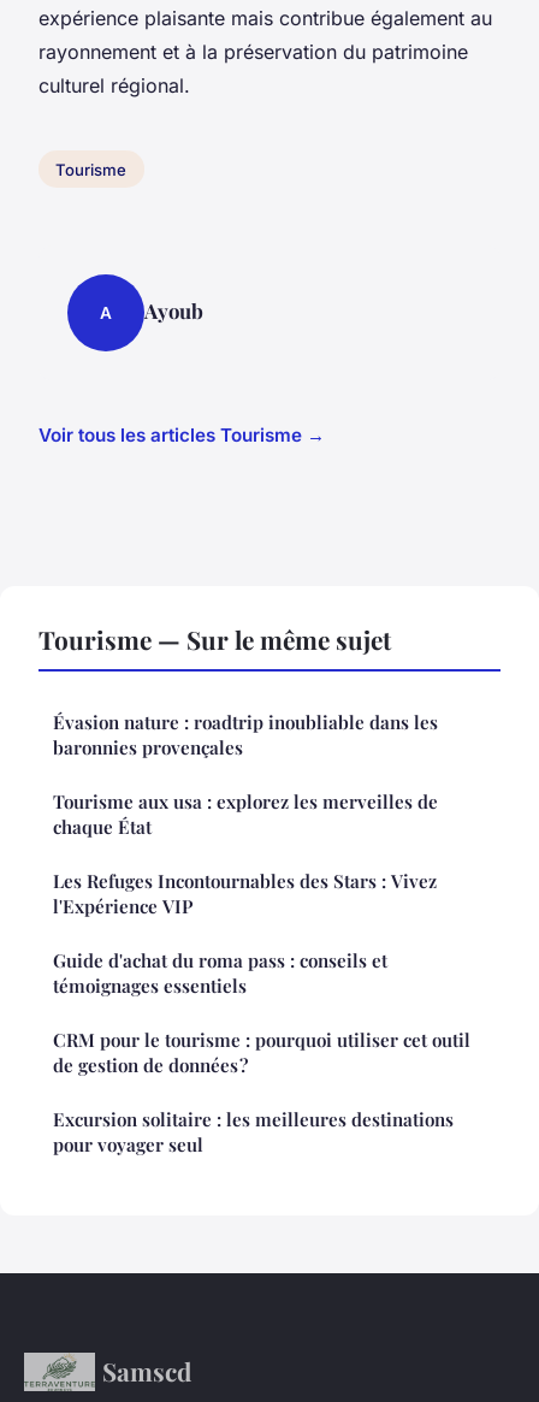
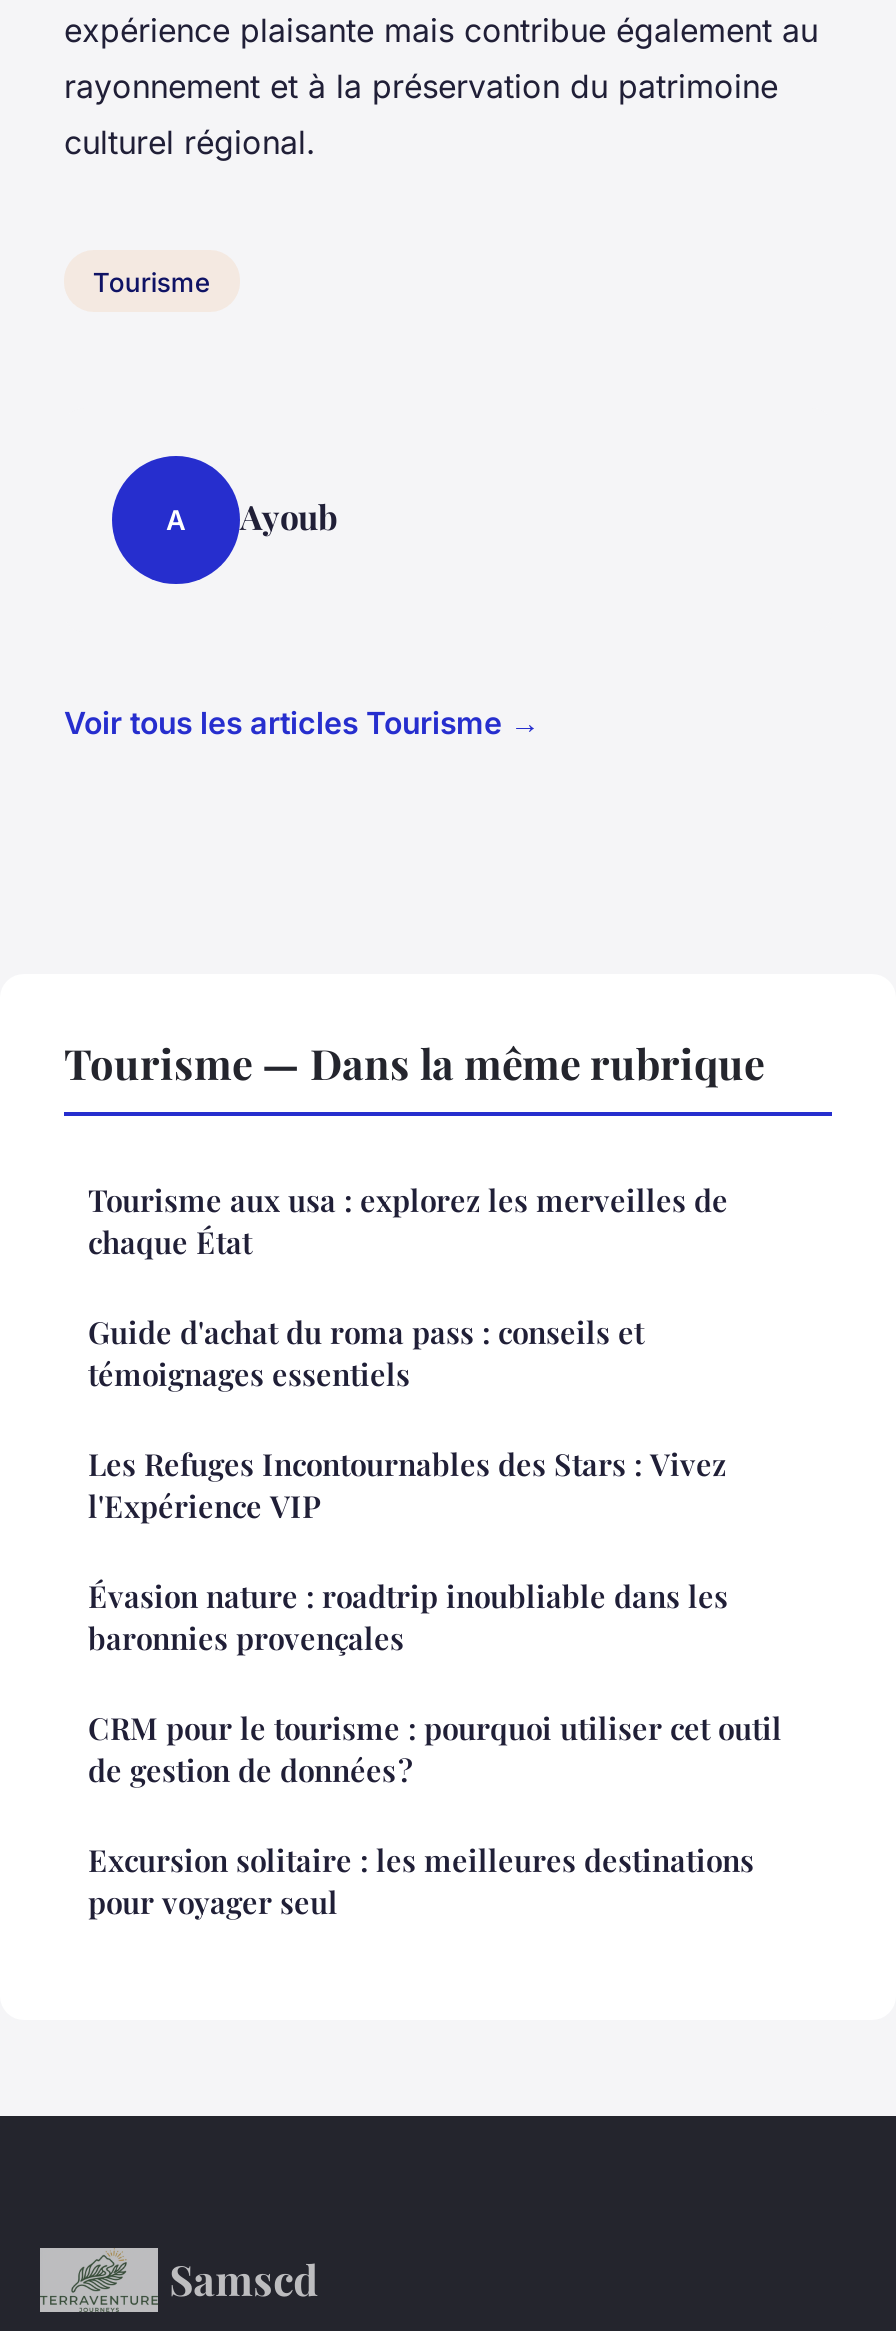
- Tourisme — Sur le même sujet
+ Tourisme — Dans la même rubrique

moved down: Évasion nature : roadtrip inoubliable dans les | baronnies provençales

moved up: Tourisme aux usa : explorez les merveilles de | chaque État | Les Refuges Incontournables des Stars : Vivez | l'Expérience VIP | Guide d'achat du roma pass : conseils et | témoignages essentiels
